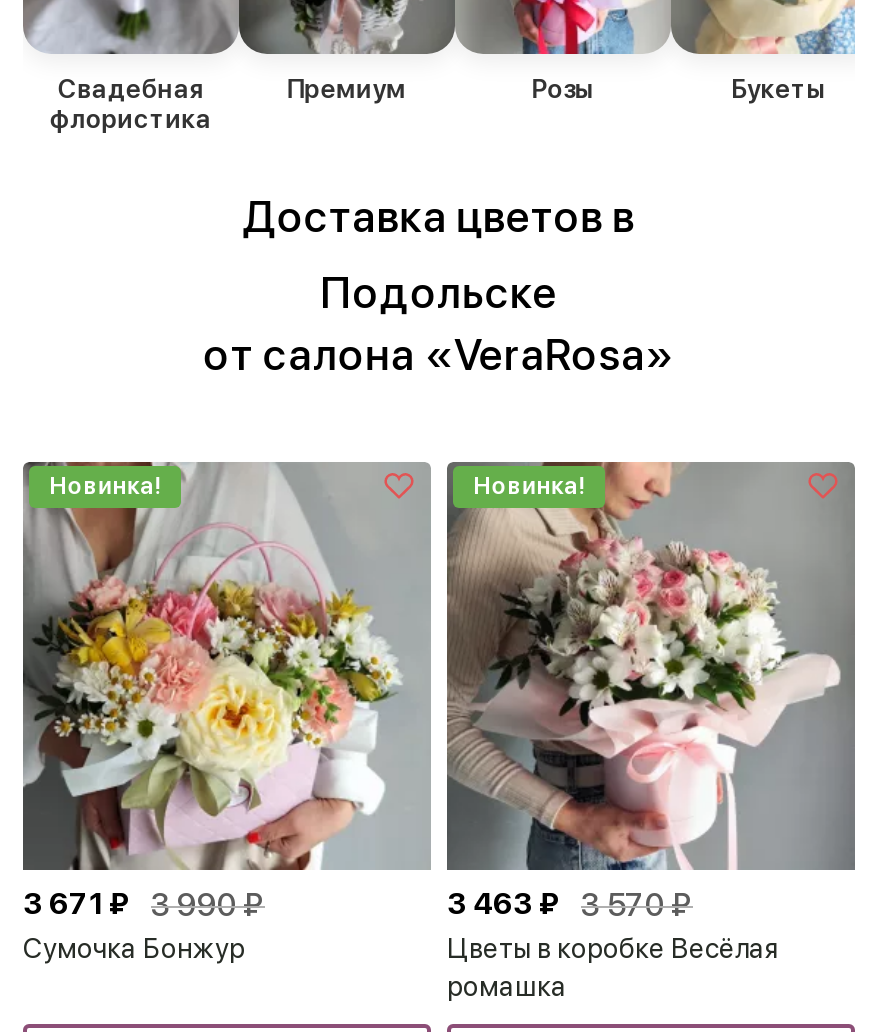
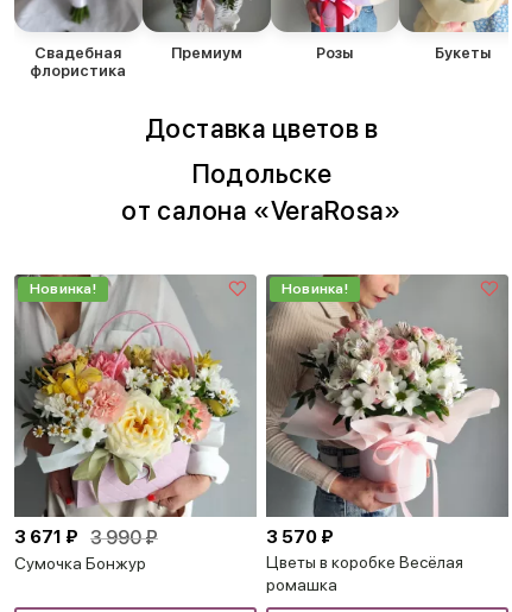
- 3 463 ₽ 3 570 ₽
+ 3 570 ₽
